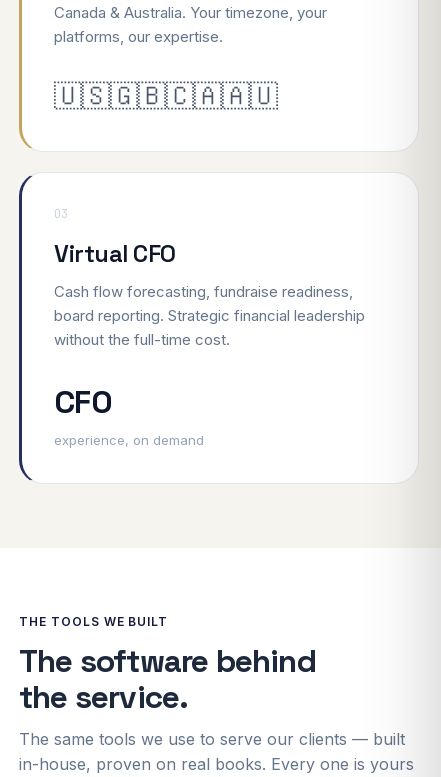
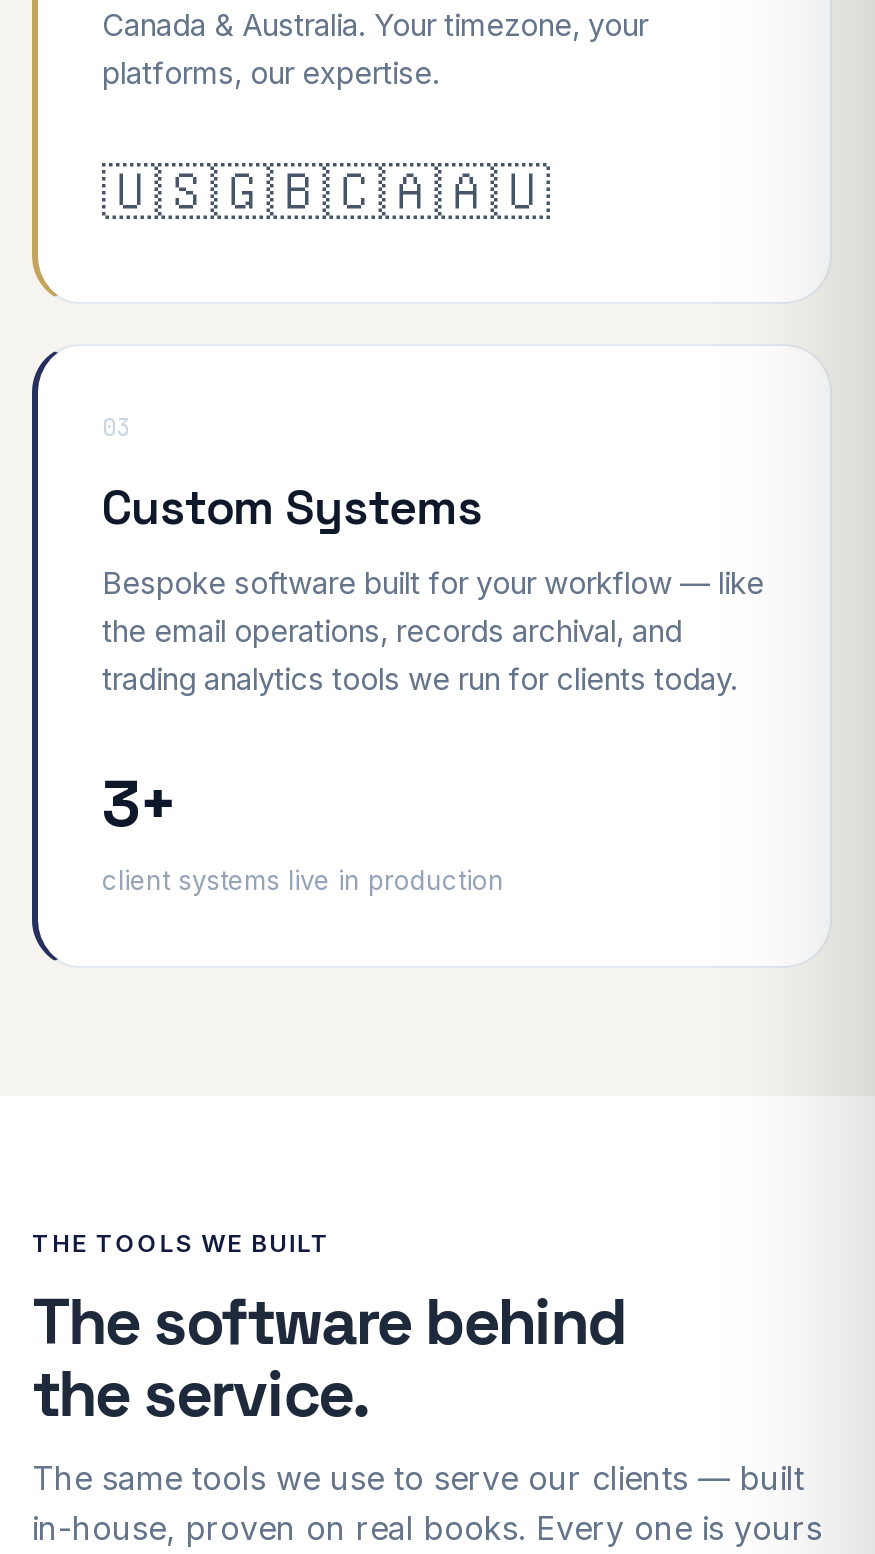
- Virtual CFO
- Cash flow forecasting, fundraise readiness,
- board reporting. Strategic financial leadership
- without the full-time cost.
+ Custom Systems
+ Bespoke software built for your workflow — like
+ the email operations, records archival, and
+ trading analytics tools we run for clients today.

- CFO
- experience, on demand
+ 3+
+ client systems live in production
